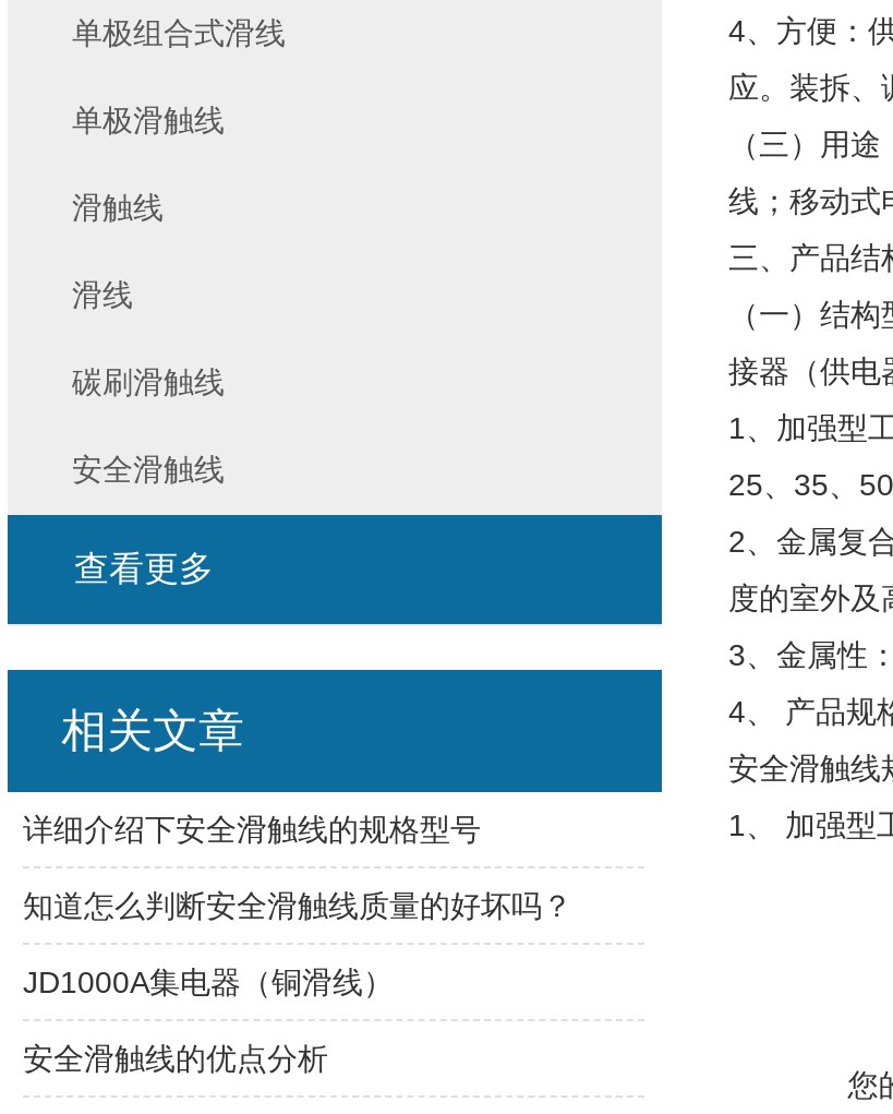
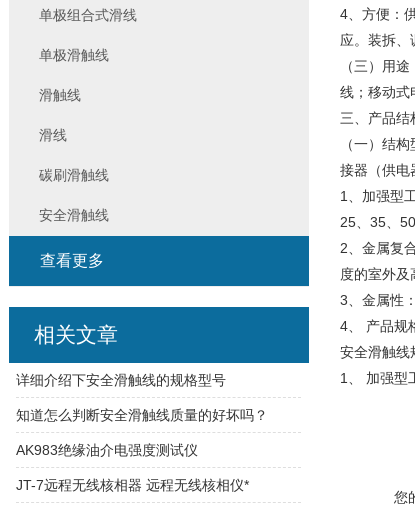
- JD1000A集电器（铜滑线）
+ AK983绝缘油介电强度测试仪

- 安全滑触线的优点分析
+ JT-7远程无线核相器 远程无线核相仪*
